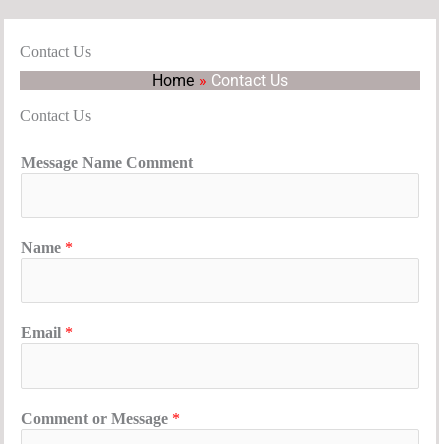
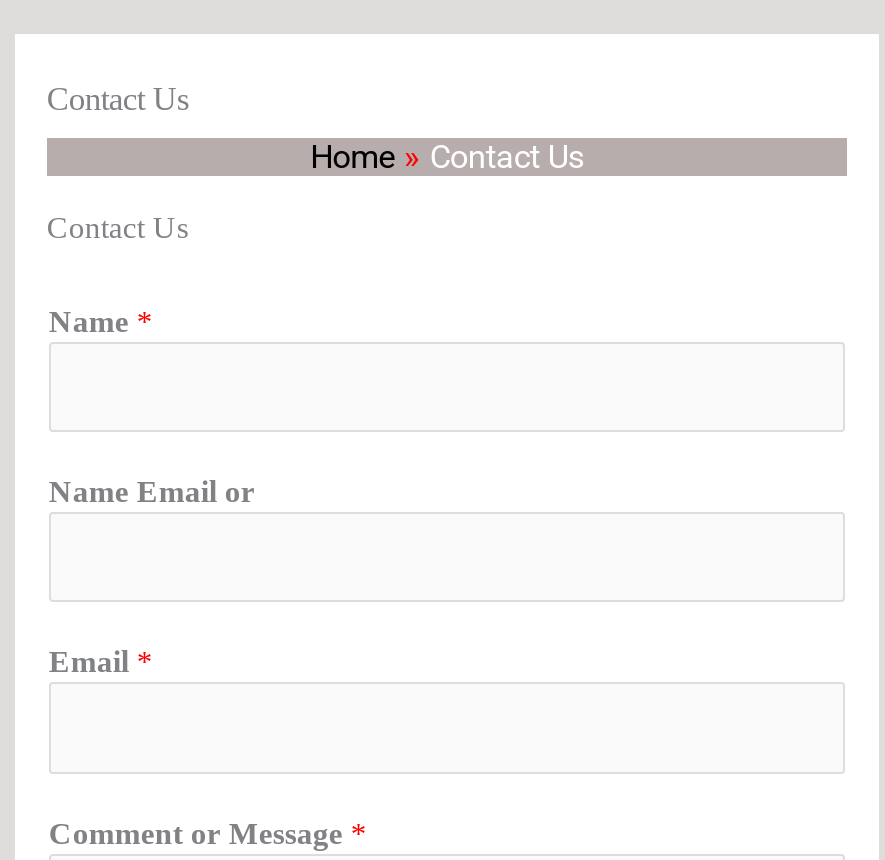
- Message Name Comment

moved up: Name *

+ Name Email or
